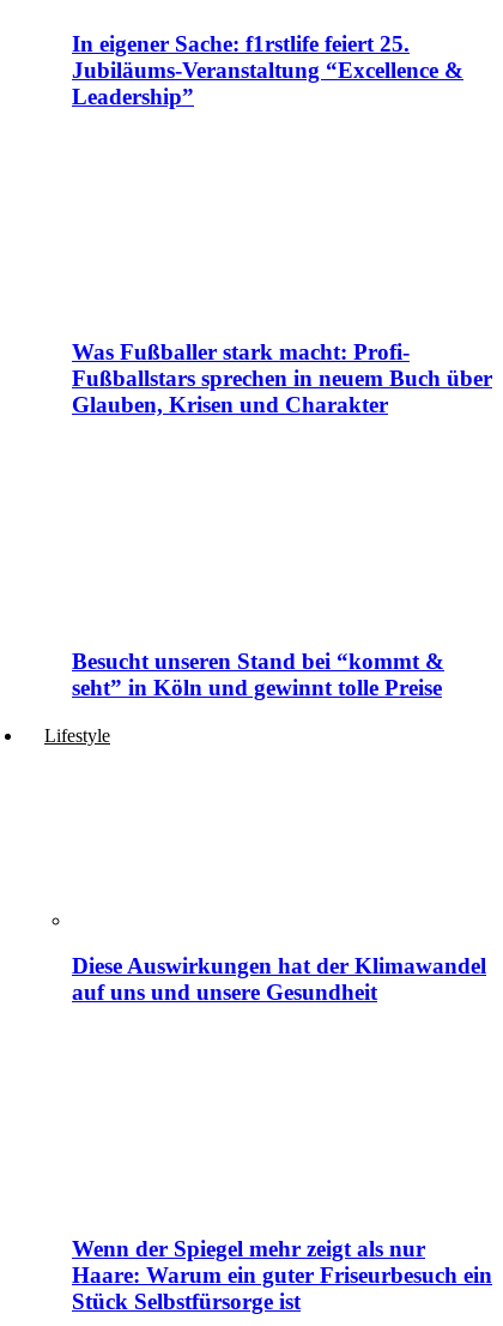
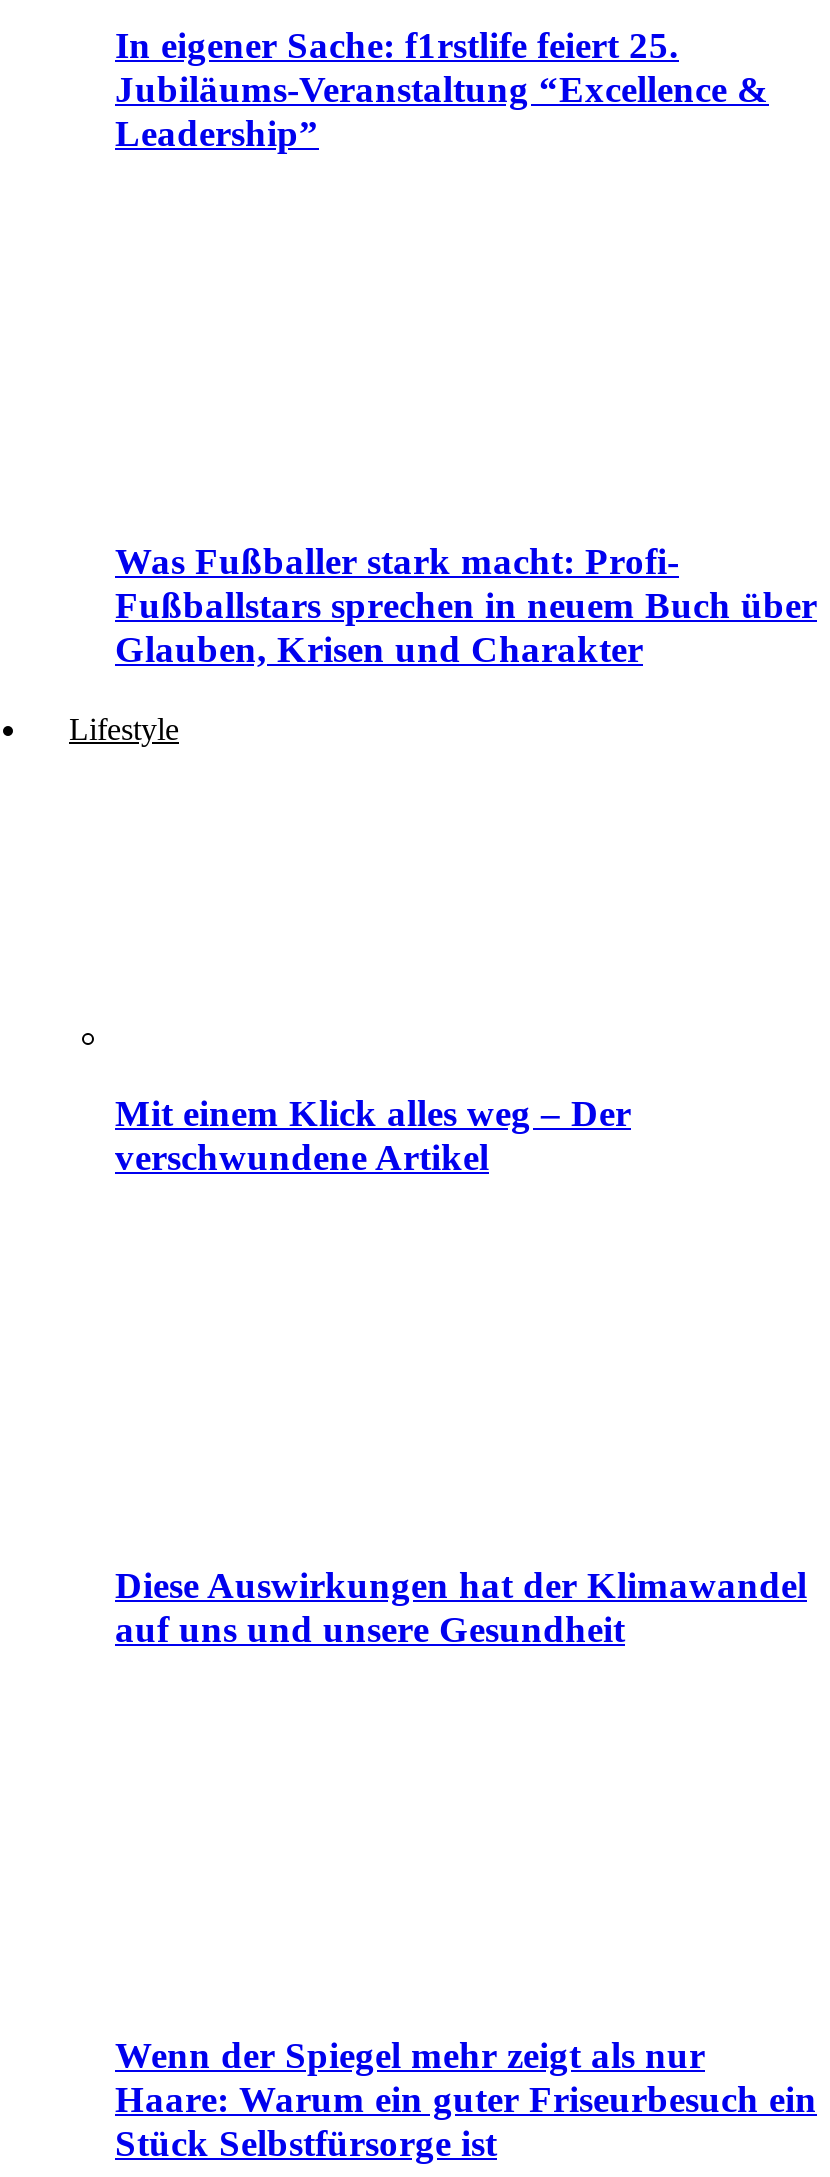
- Besucht unseren Stand bei “kommt &
- seht” in Köln und gewinnt tolle Preise

moved up: Lifestyle

+ Mit einem Klick alles weg – Der
+ verschwundene Artikel
